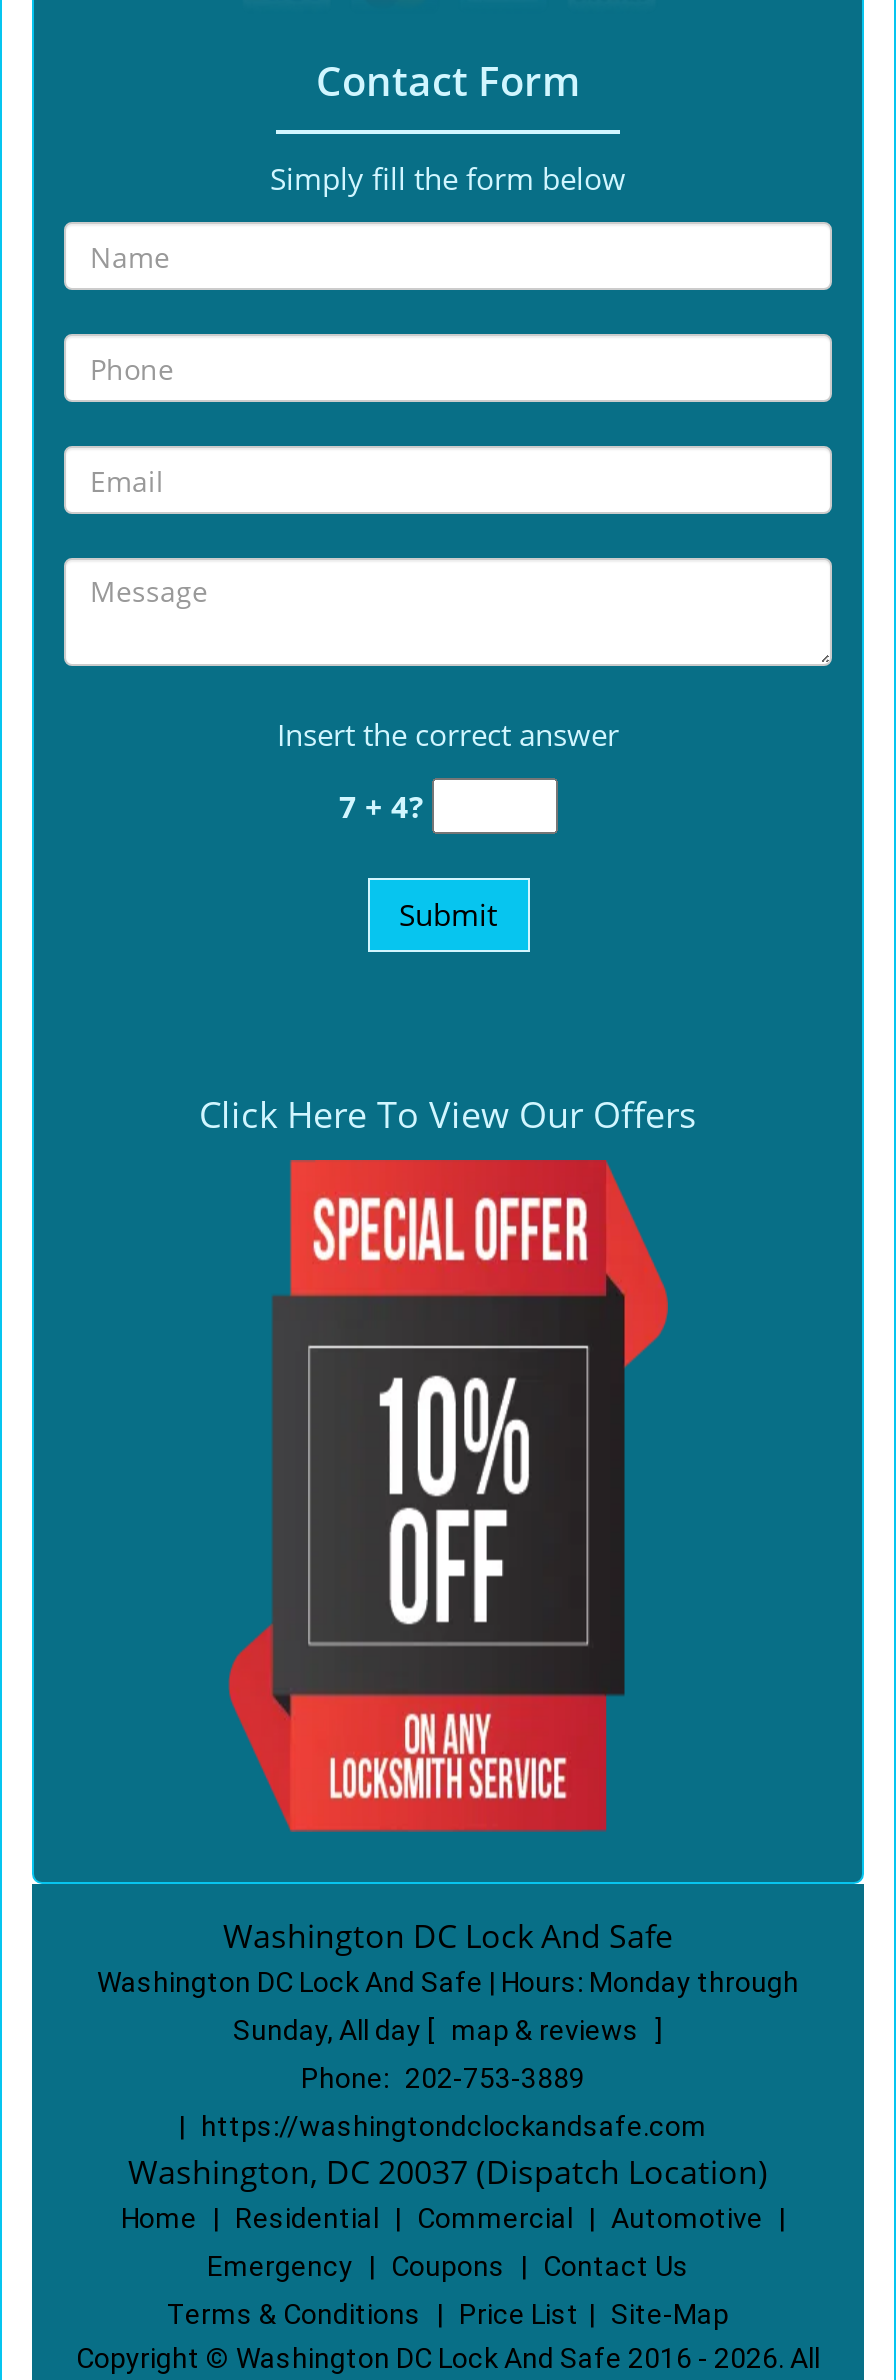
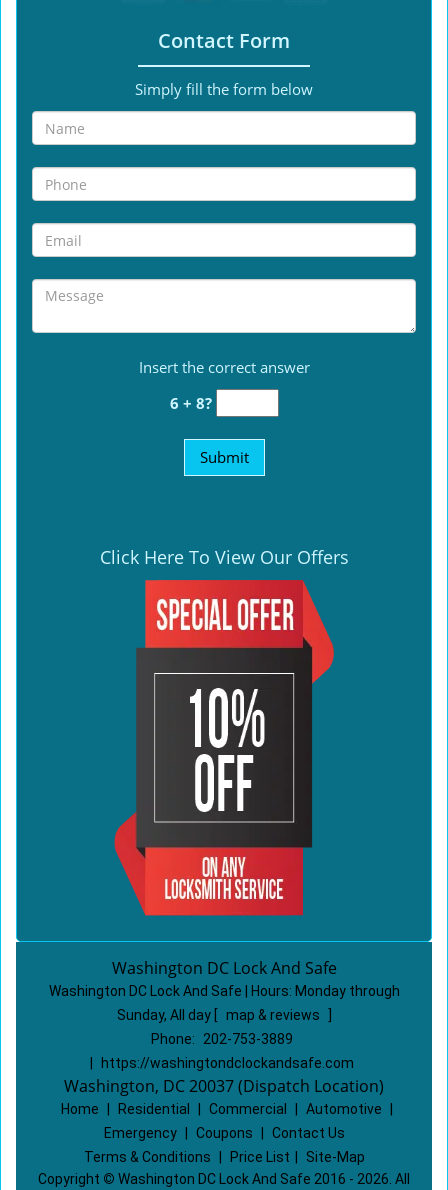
- 7 + 4?
+ 6 + 8?
